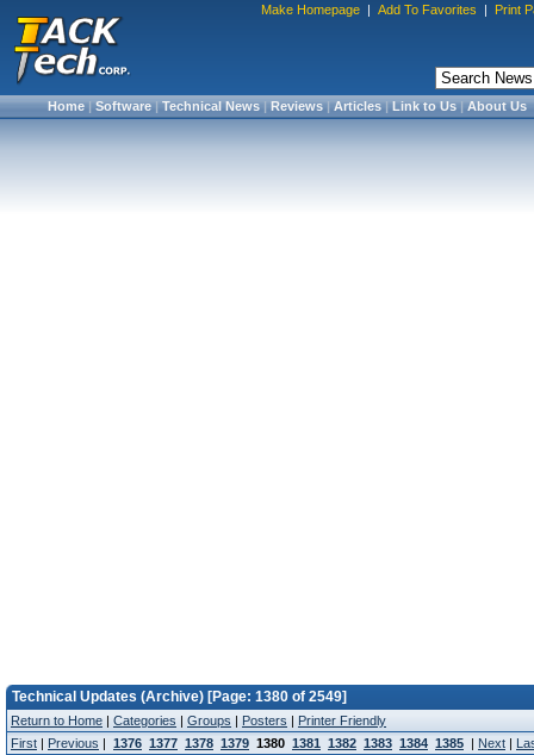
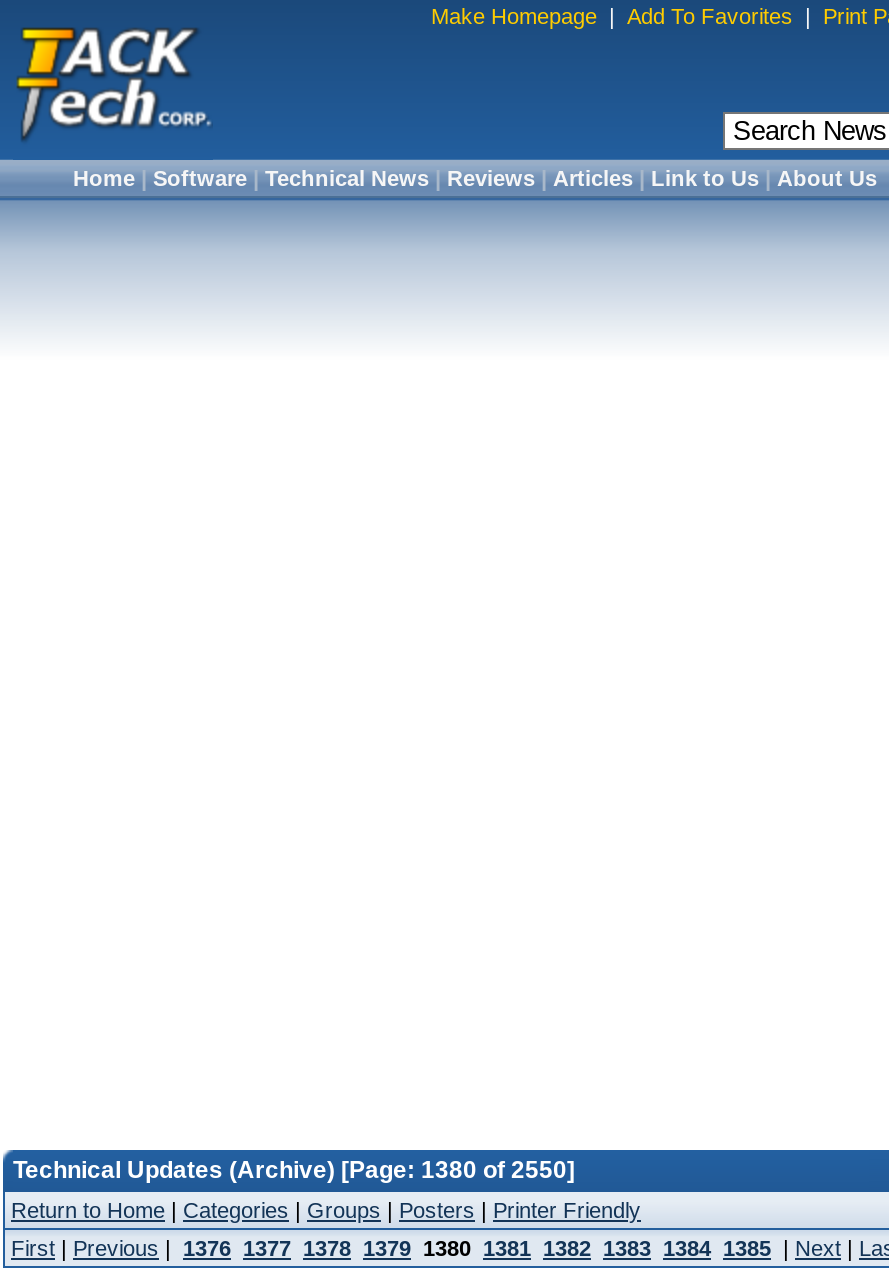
- Technical Updates (Archive) [Page: 1380 of 2549]
+ Technical Updates (Archive) [Page: 1380 of 2550]
